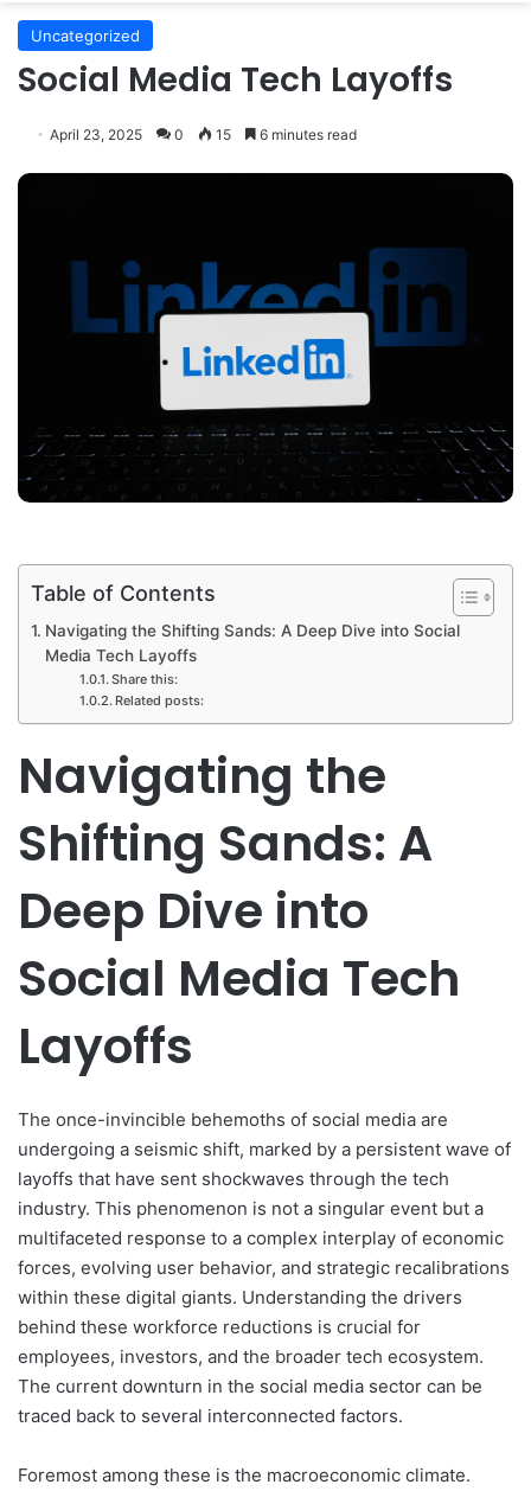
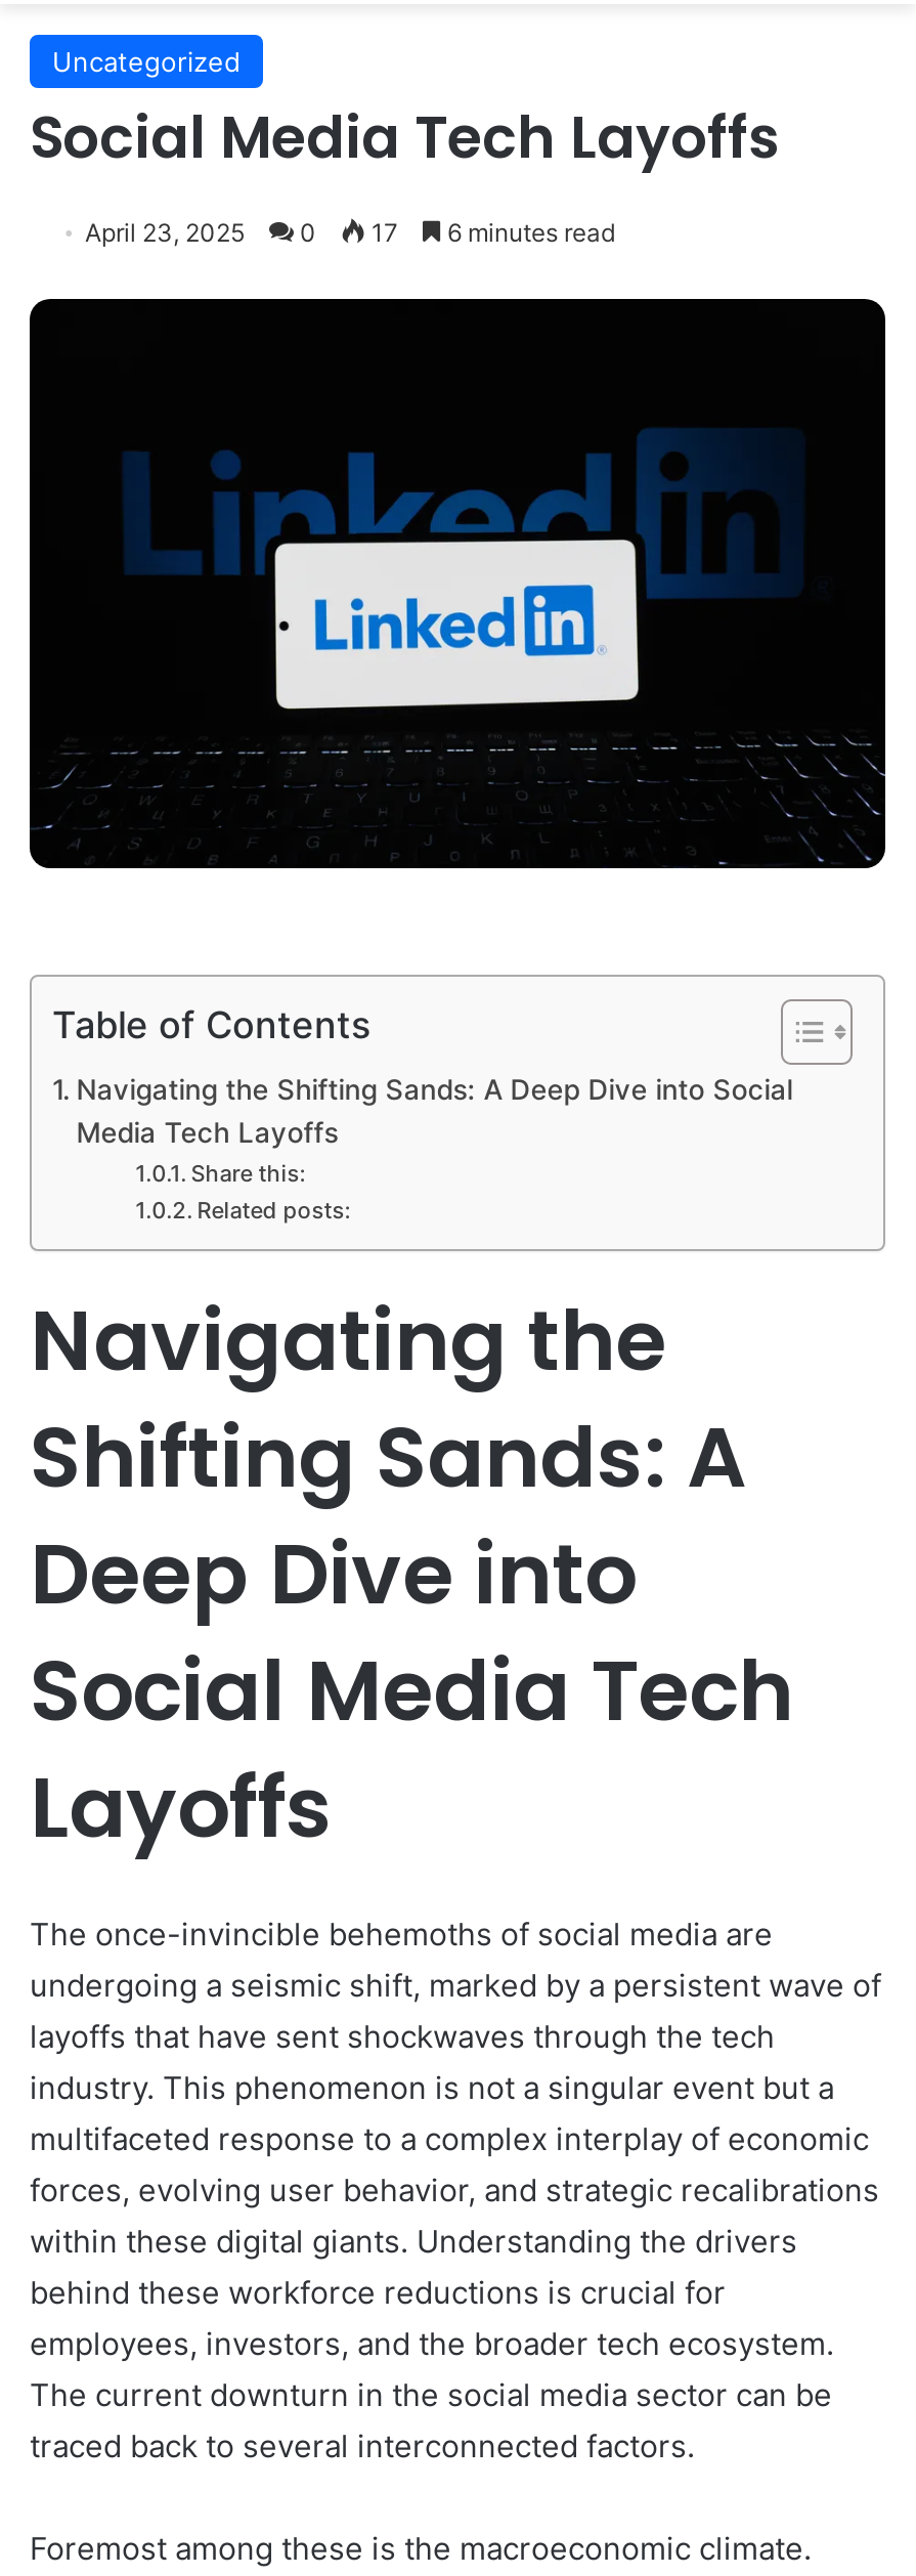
- April 23, 2025 0 15 6 minutes read
+ April 23, 2025 0 17 6 minutes read
